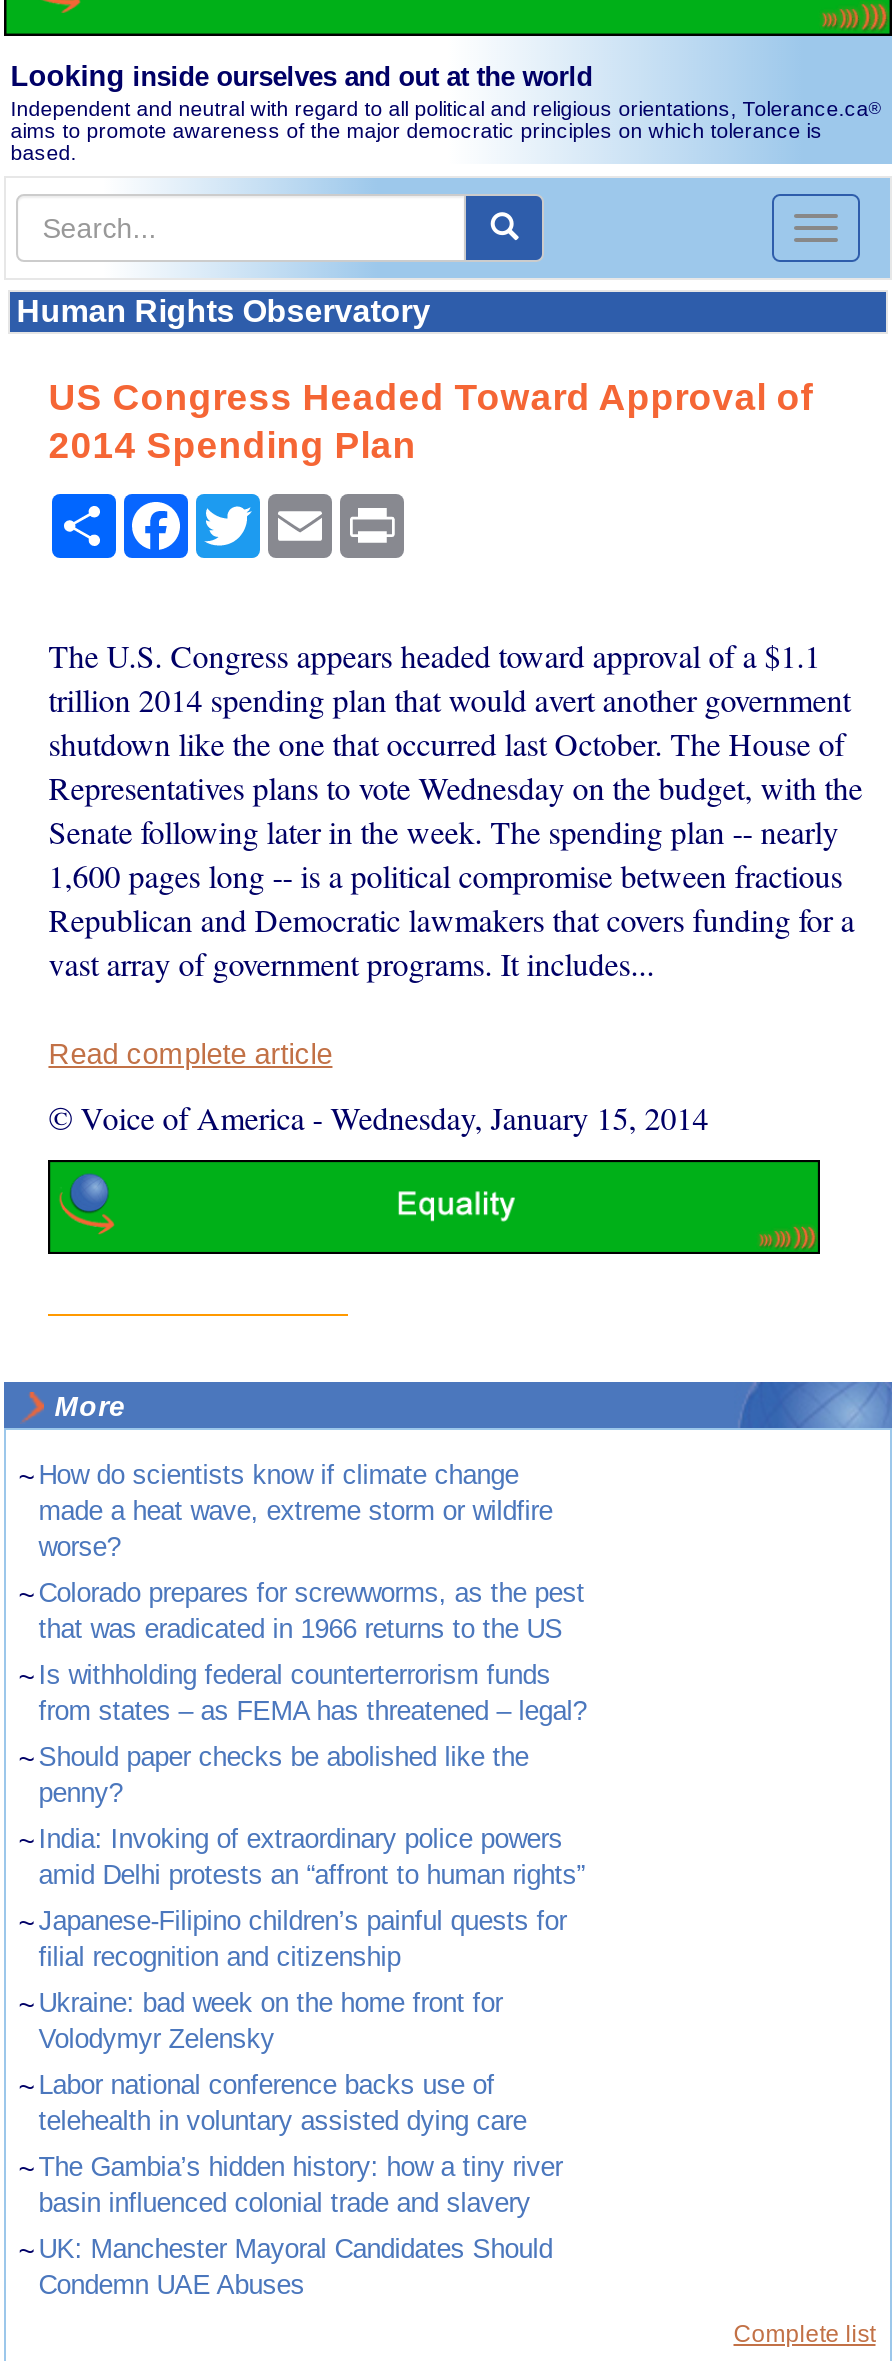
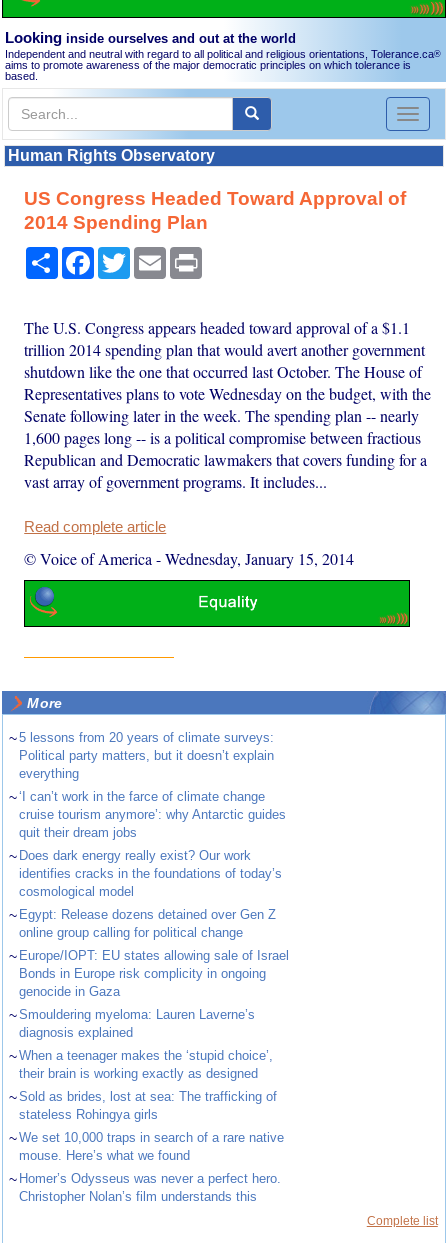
- ~ How do scientists know if climate change
- made a heat wave, extreme storm or wildfire
- worse?
+ ~ 5 lessons from 20 years of climate surveys:
+ Political party matters, but it doesn’t explain
+ everything

- ~ Colorado prepares for screwworms, as the pest
- that was eradicated in 1966 returns to the US
+ ~ ‘I can’t work in the farce of climate change
+ cruise tourism anymore’: why Antarctic guides
+ quit their dream jobs

- ~ Is withholding federal counterterrorism funds
- from states – as FEMA has threatened – legal?
+ ~ Does dark energy really exist? Our work
+ identifies cracks in the foundations of today’s
+ cosmological model

- ~ Should paper checks be abolished like the
- penny?
+ ~ Egypt: Release dozens detained over Gen Z
+ online group calling for political change

- ~ India: Invoking of extraordinary police powers
- amid Delhi protests an “affront to human rights”
+ ~ Europe/IOPT: EU states allowing sale of Israel
+ Bonds in Europe risk complicity in ongoing
+ genocide in Gaza

- ~ Japanese-Filipino children’s painful quests for
- filial recognition and citizenship
+ ~ Smouldering myeloma: Lauren Laverne’s
+ diagnosis explained

- ~ Ukraine: bad week on the home front for
- Volodymyr Zelensky
+ ~ When a teenager makes the ‘stupid choice’,
+ their brain is working exactly as designed

- ~ Labor national conference backs use of
- telehealth in voluntary assisted dying care
+ ~ Sold as brides, lost at sea: The trafficking of
+ stateless Rohingya girls

- ~ The Gambia’s hidden history: how a tiny river
- basin influenced colonial trade and slavery
+ ~ We set 10,000 traps in search of a rare native
+ mouse. Here’s what we found

- ~ UK: Manchester Mayoral Candidates Should
- Condemn UAE Abuses
+ ~ Homer’s Odysseus was never a perfect hero.
+ Christopher Nolan’s film understands this
